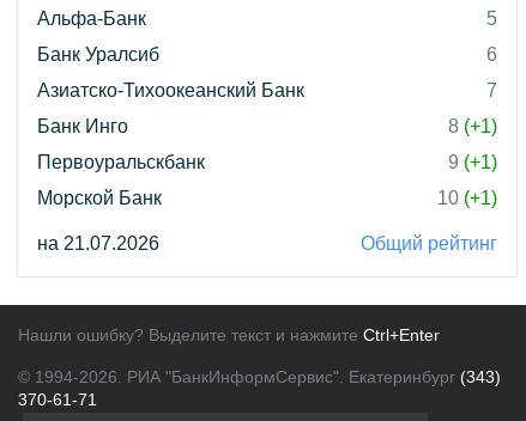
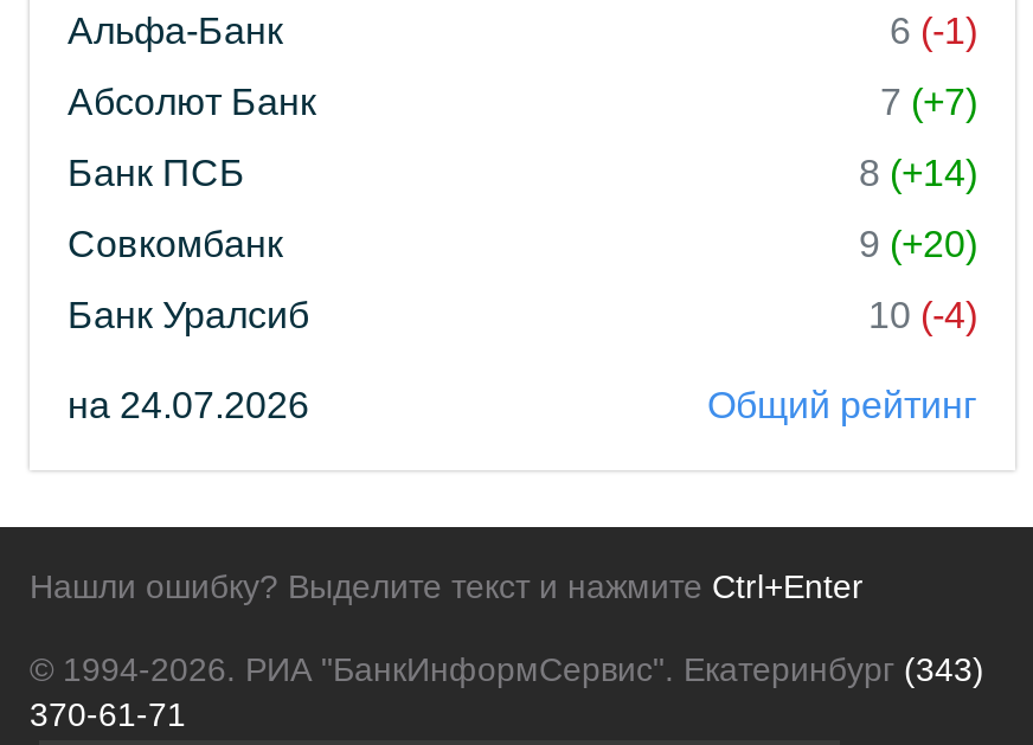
- 5
+ 6 (-1)
+ Абсолют Банк
+ 7 (+7)
+ Банк ПСБ
+ 8 (+14)
+ Совкомбанк
+ 9 (+20)

- 6
- Азиатско-Тихоокеанский Банк
- 7
- Банк Инго
- 8 (+1)
- Первоуральскбанк
- 9 (+1)
- Морской Банк
- 10 (+1)
- на 21.07.2026
+ 10 (-4)
+ на 24.07.2026

moved down: Банк Уралсиб
